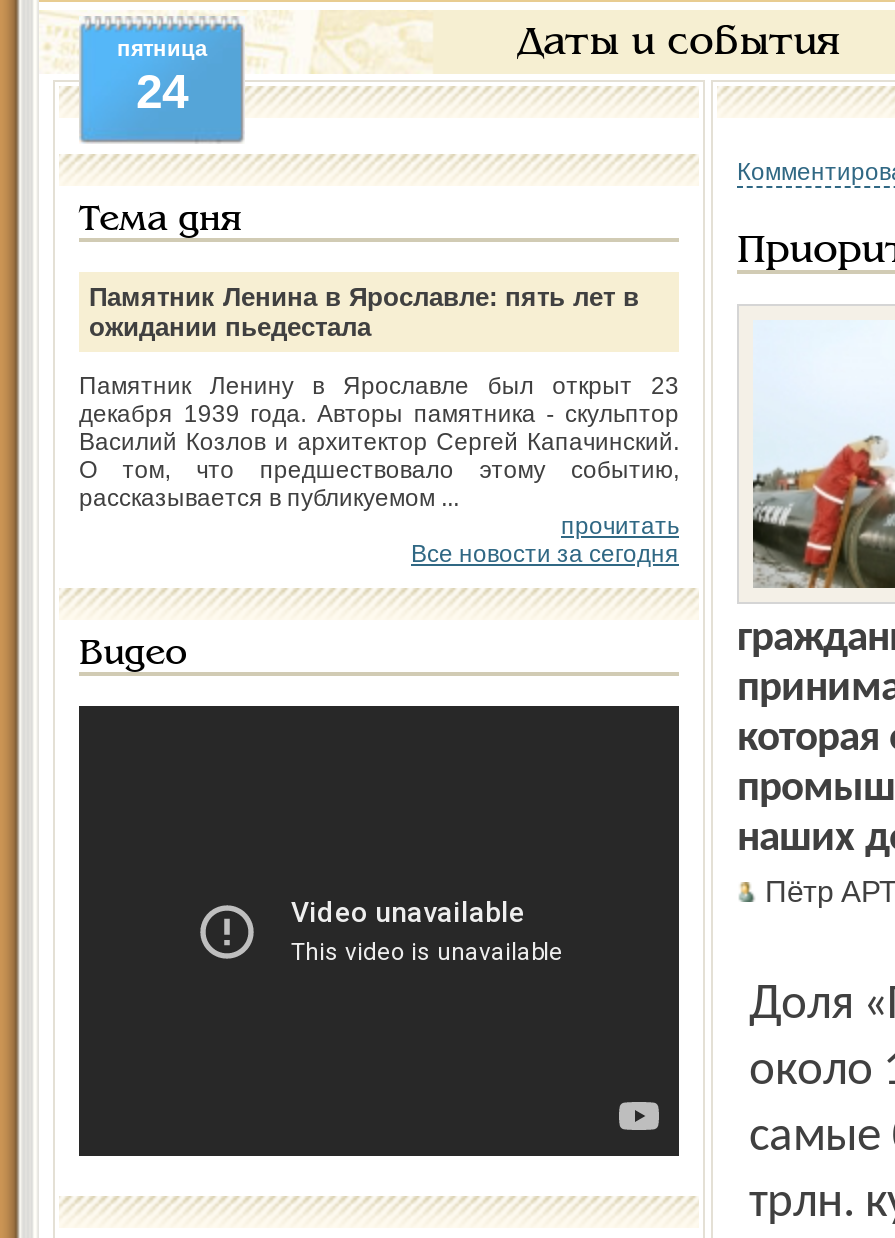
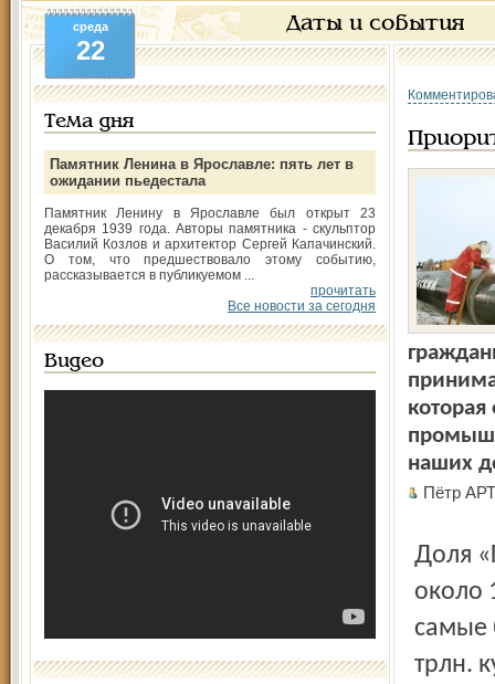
- пятница
- 24
+ среда
+ 22
